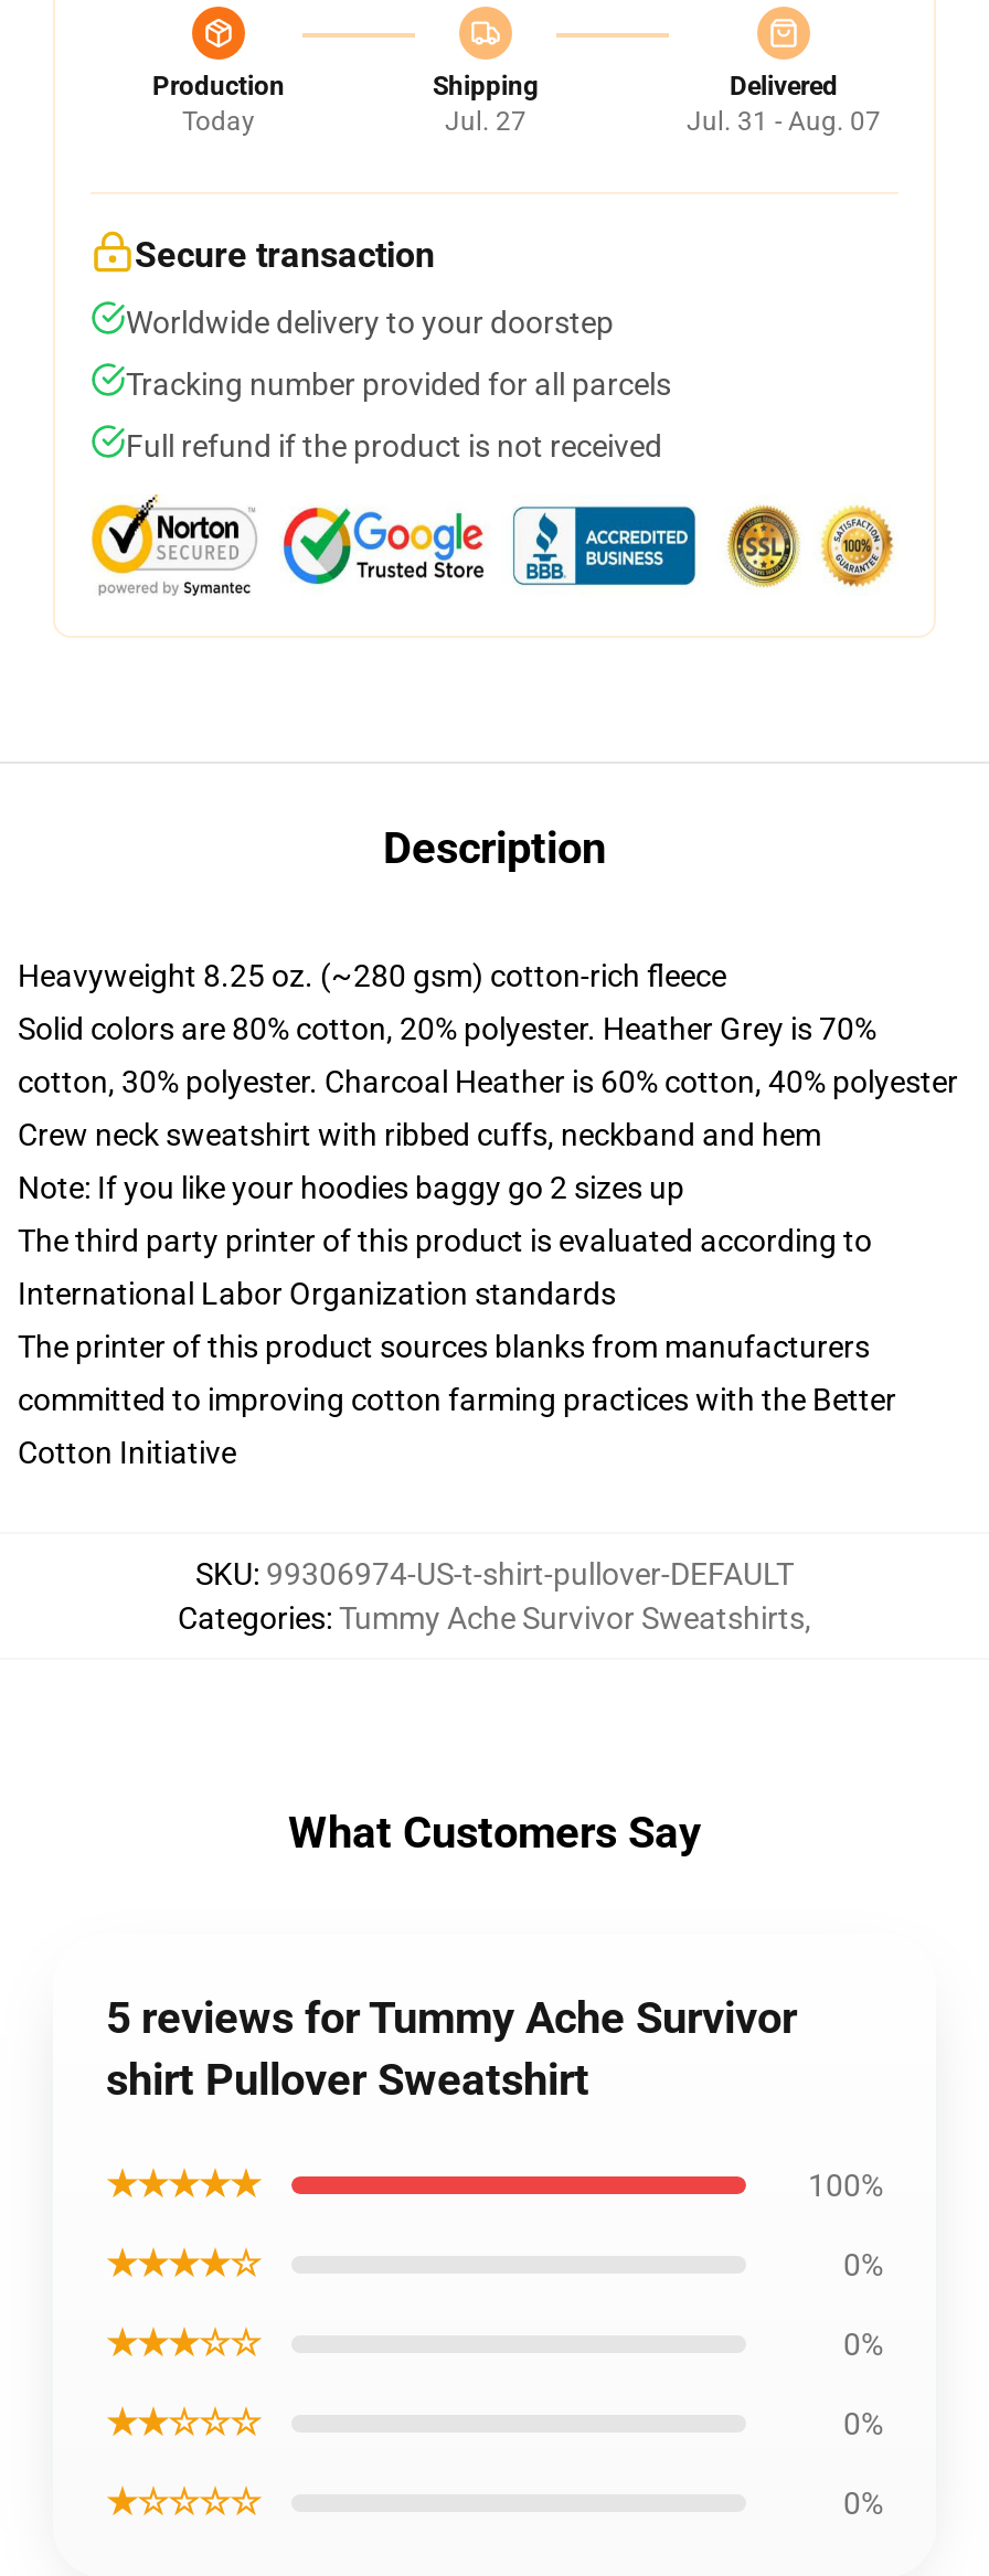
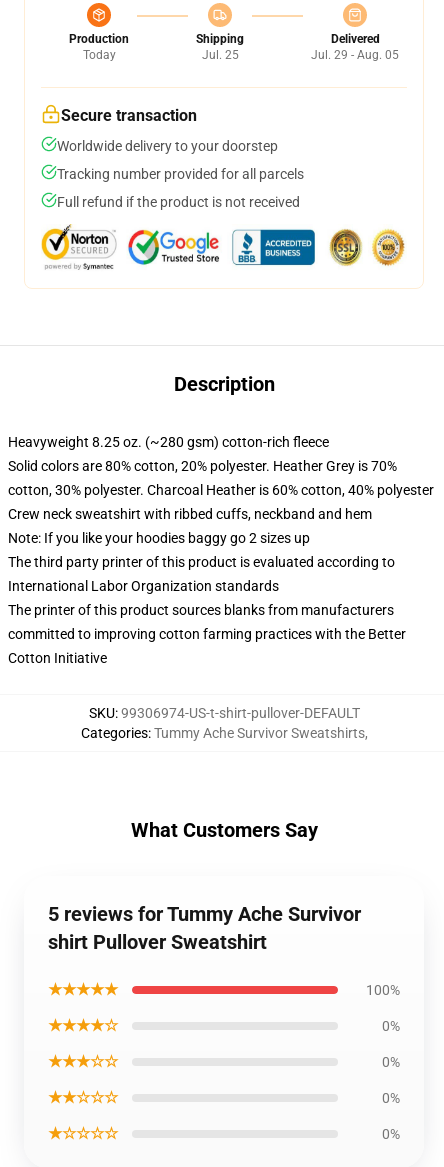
- Jul. 27
+ Jul. 25

- Jul. 31 - Aug. 07
+ Jul. 29 - Aug. 05
